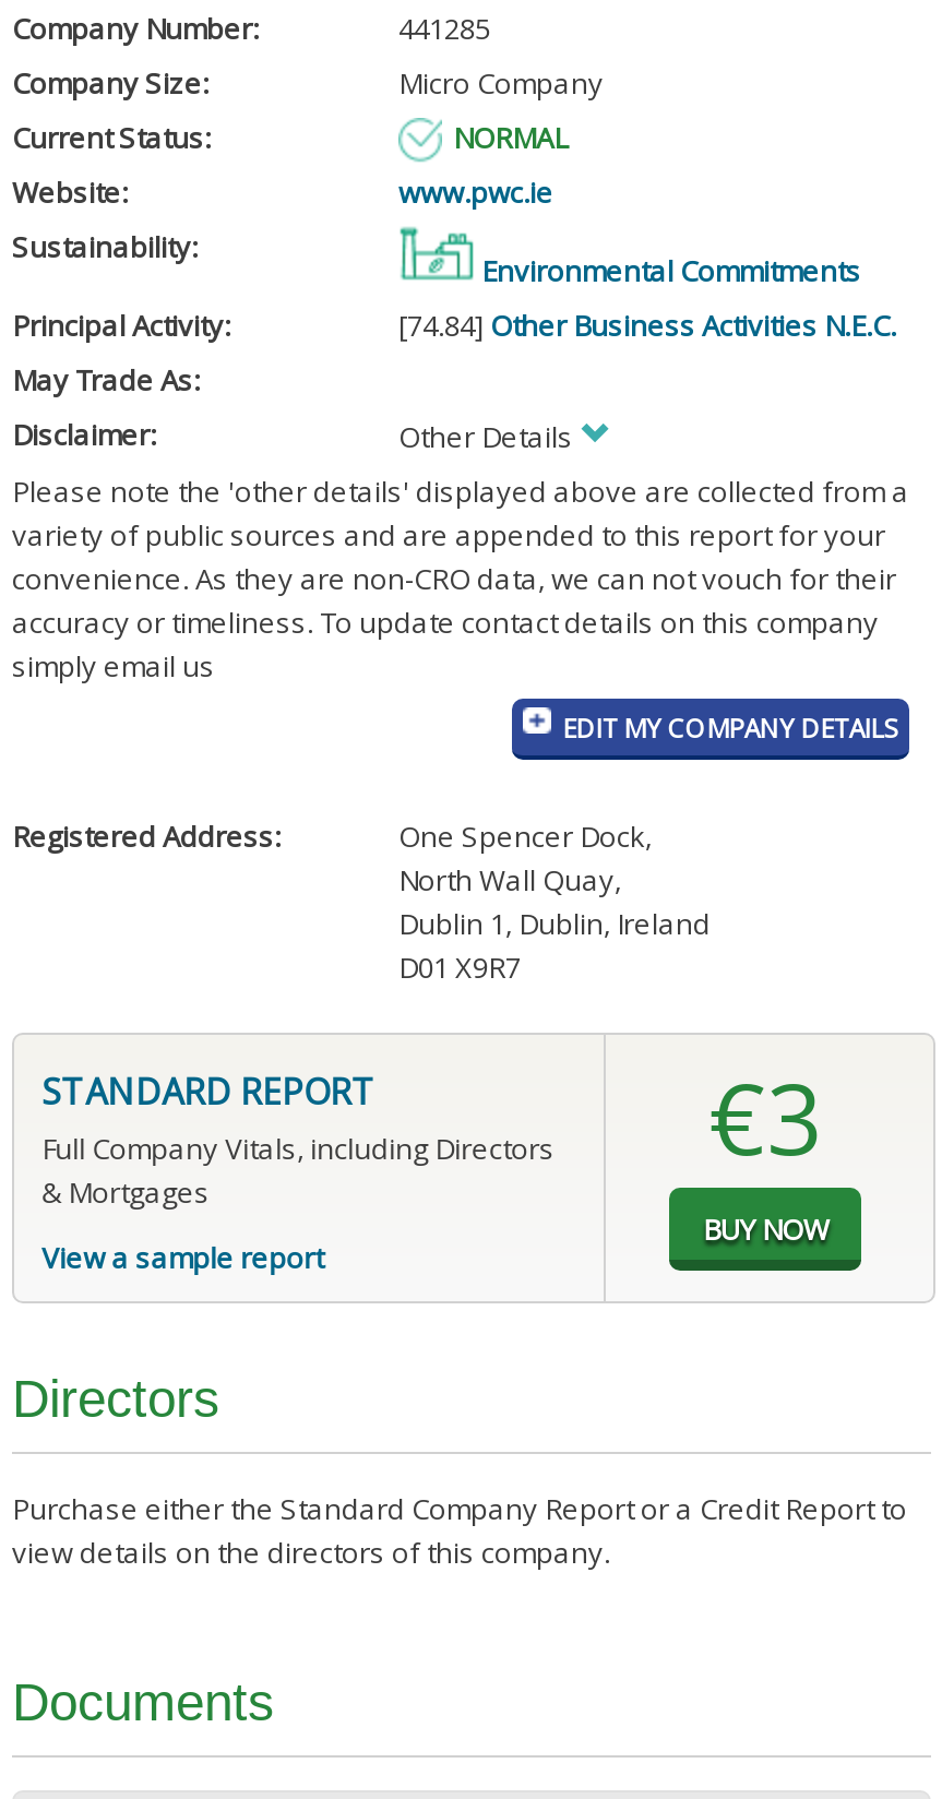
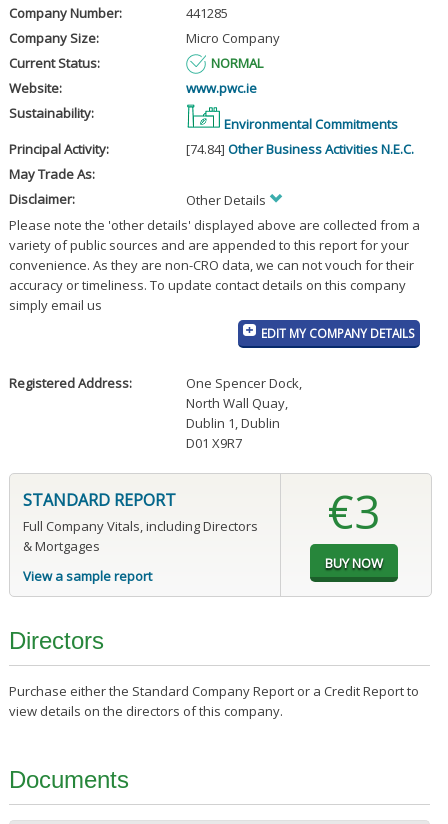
- Dublin 1, Dublin, Ireland
+ Dublin 1, Dublin
